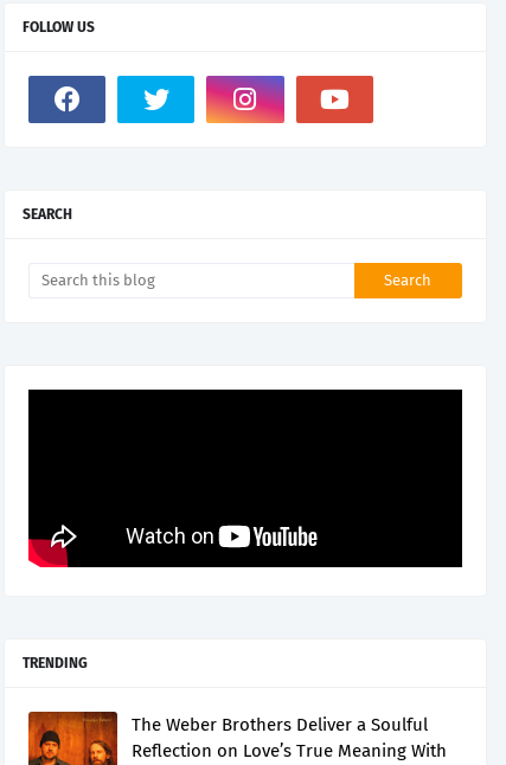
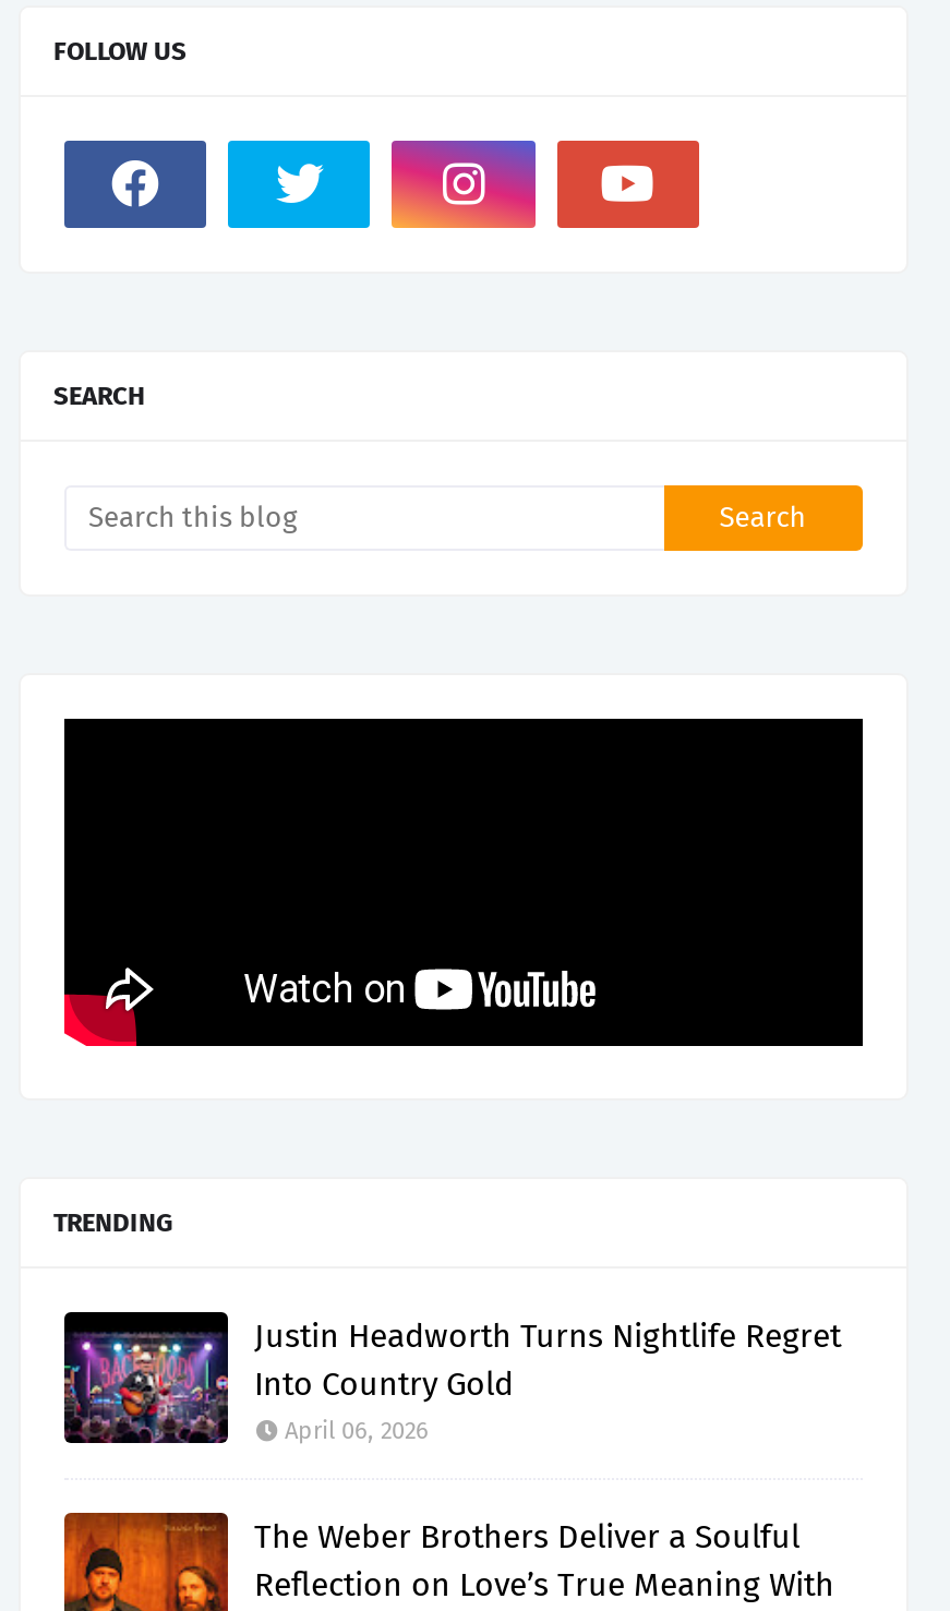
+ [image]
+ Justin Headworth Turns Nightlife Regret
+ Into Country Gold
+ April 06, 2026
